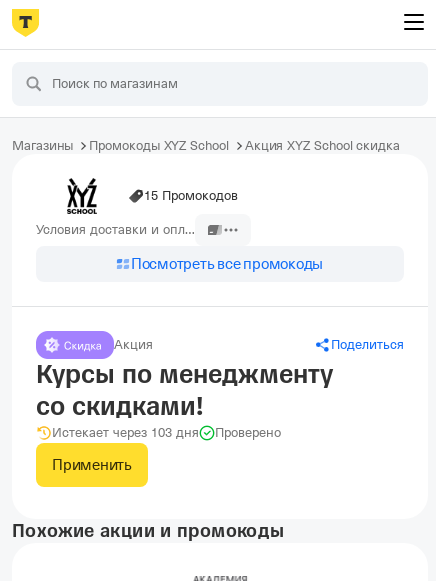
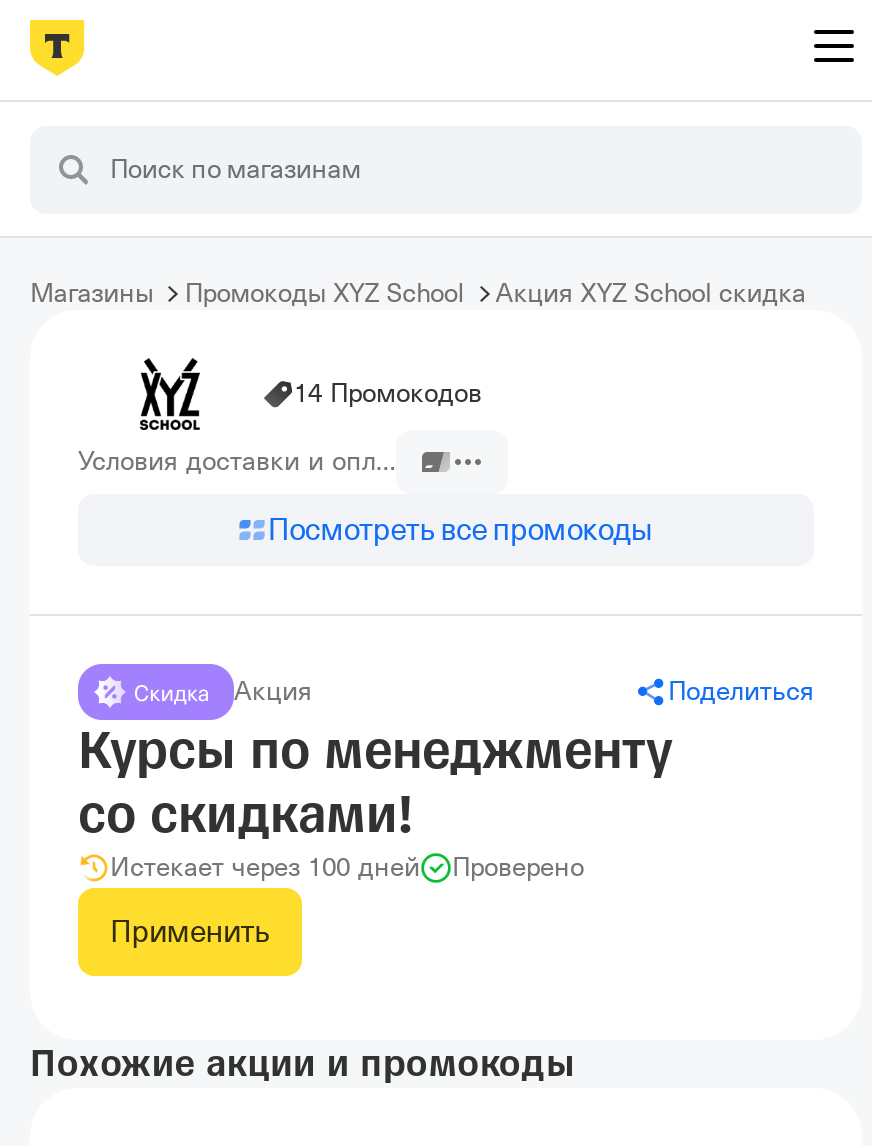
- 15 Промокодов
+ 14 Промокодов

- Истекает через 103 дня
+ Истекает через 100 дней
